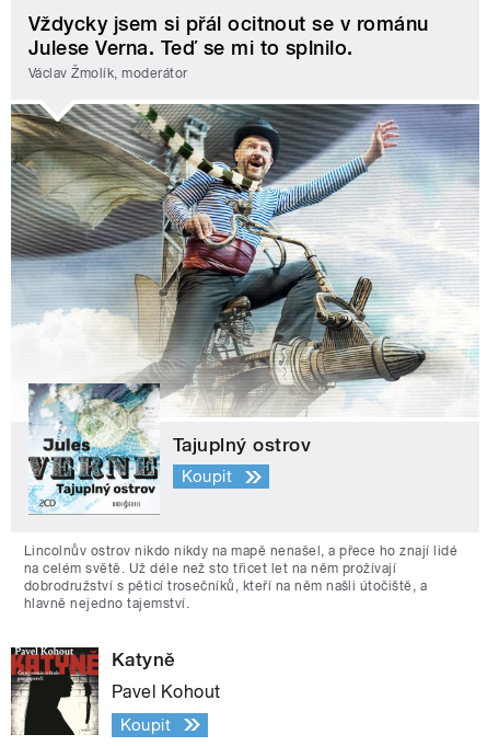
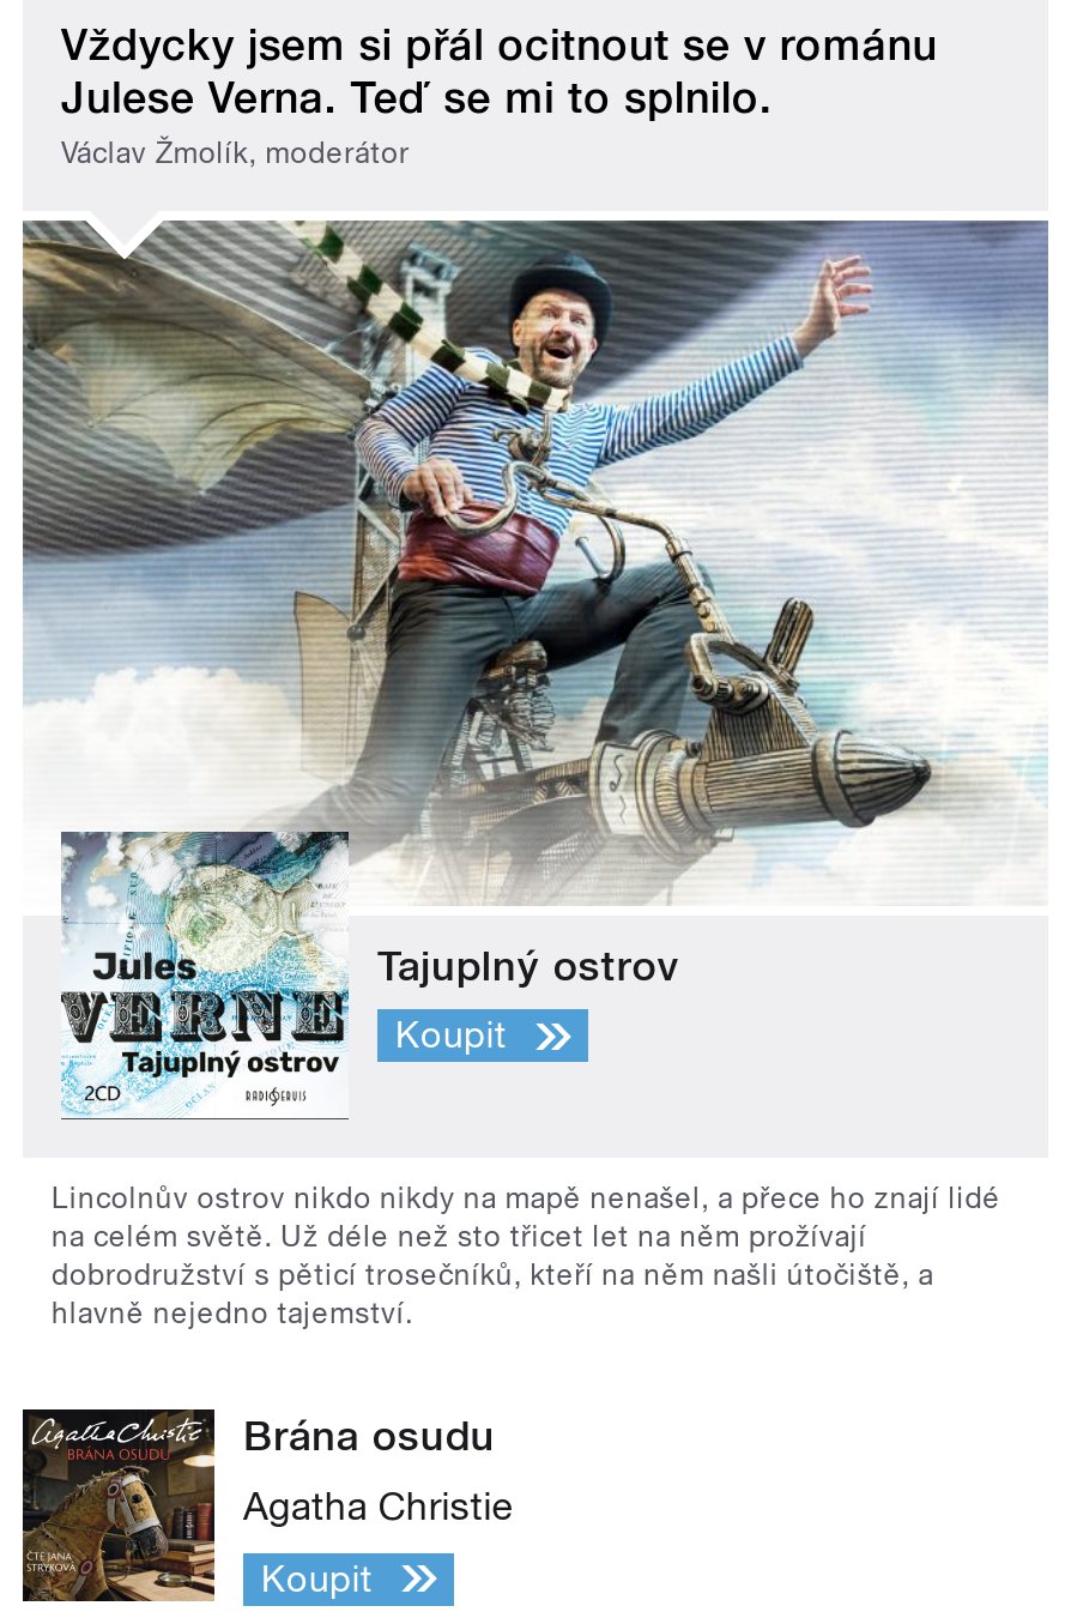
- [image]
- Katyně
+ [image]
+ Brána osudu

- Pavel Kohout
+ Agatha Christie
